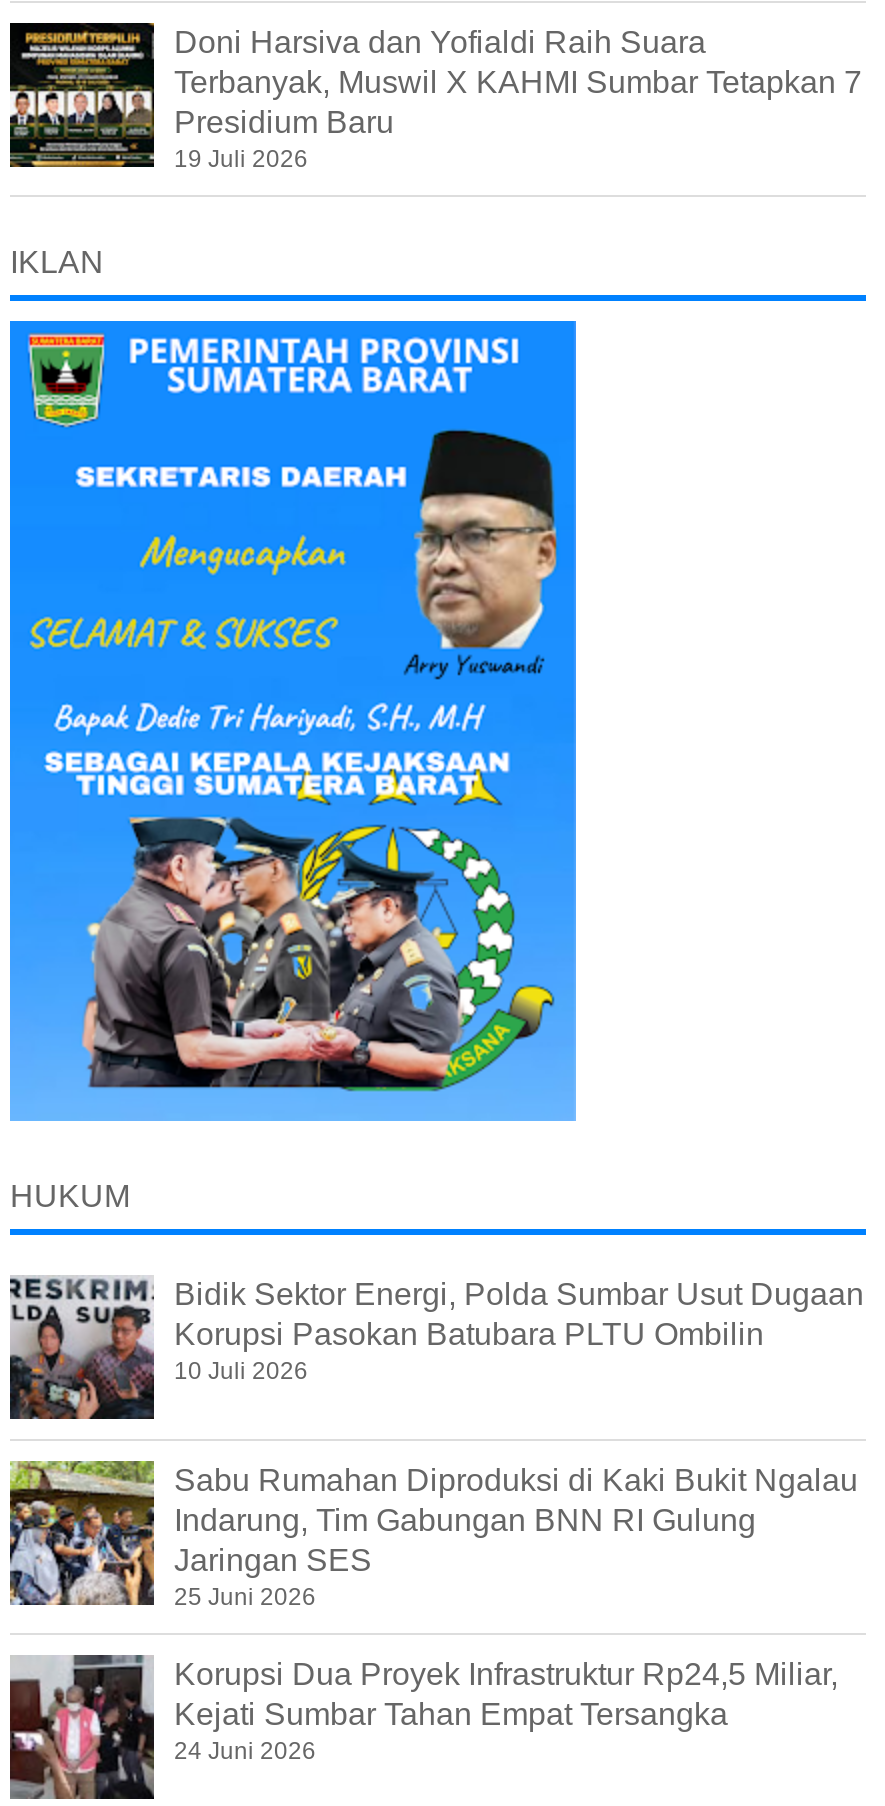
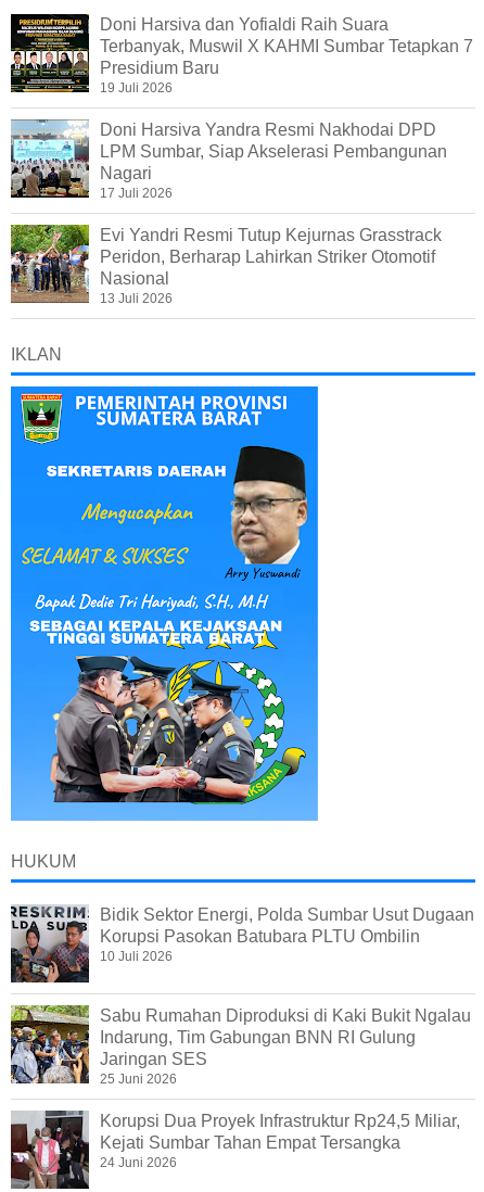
+ [image]
+ Doni Harsiva Yandra Resmi Nakhodai DPD
+ LPM Sumbar, Siap Akselerasi Pembangunan
+ Nagari
+ 17 Juli 2026
+ Evi Yandri Resmi Tutup Kejurnas Grasstrack
+ Peridon, Berharap Lahirkan Striker Otomotif
+ Nasional
+ 13 Juli 2026

+ [image]
